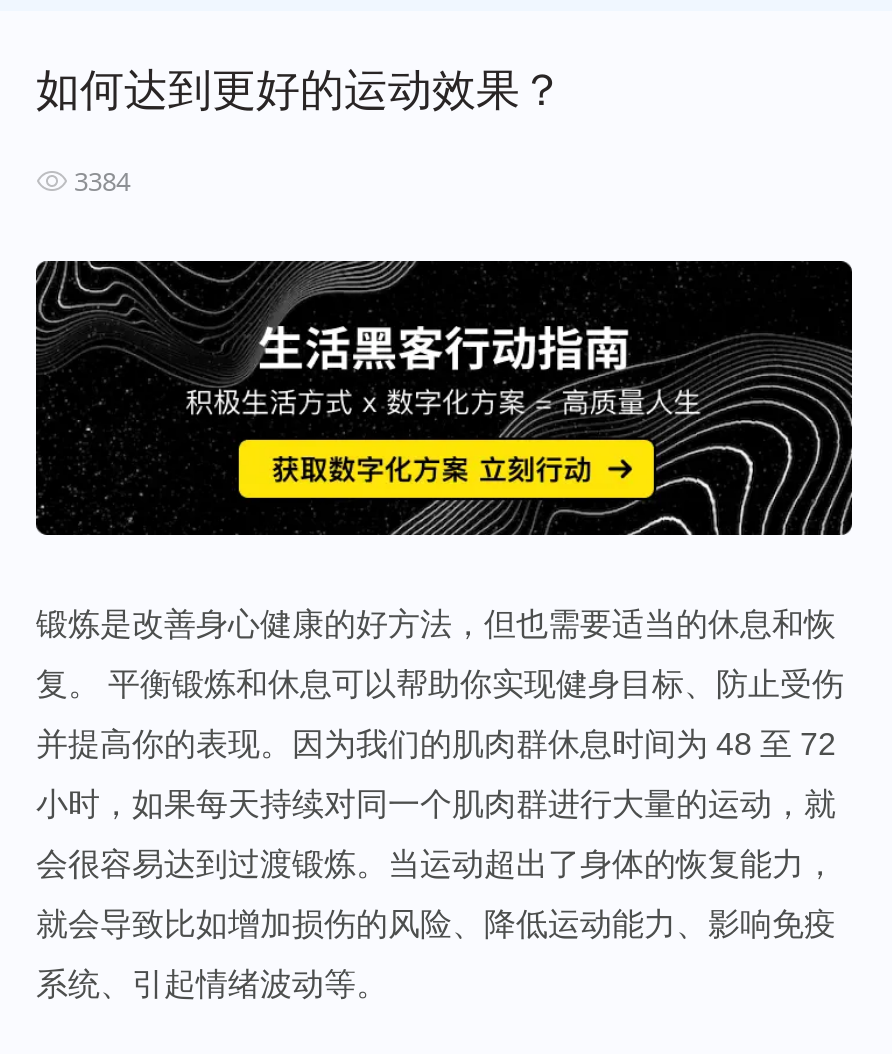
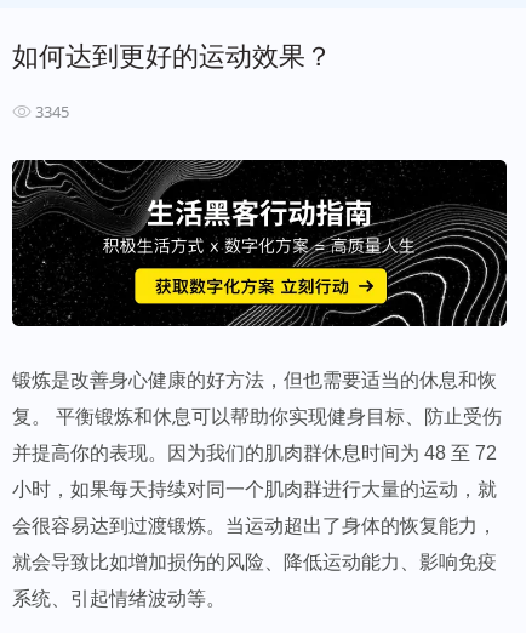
- 3384
+ 3345
